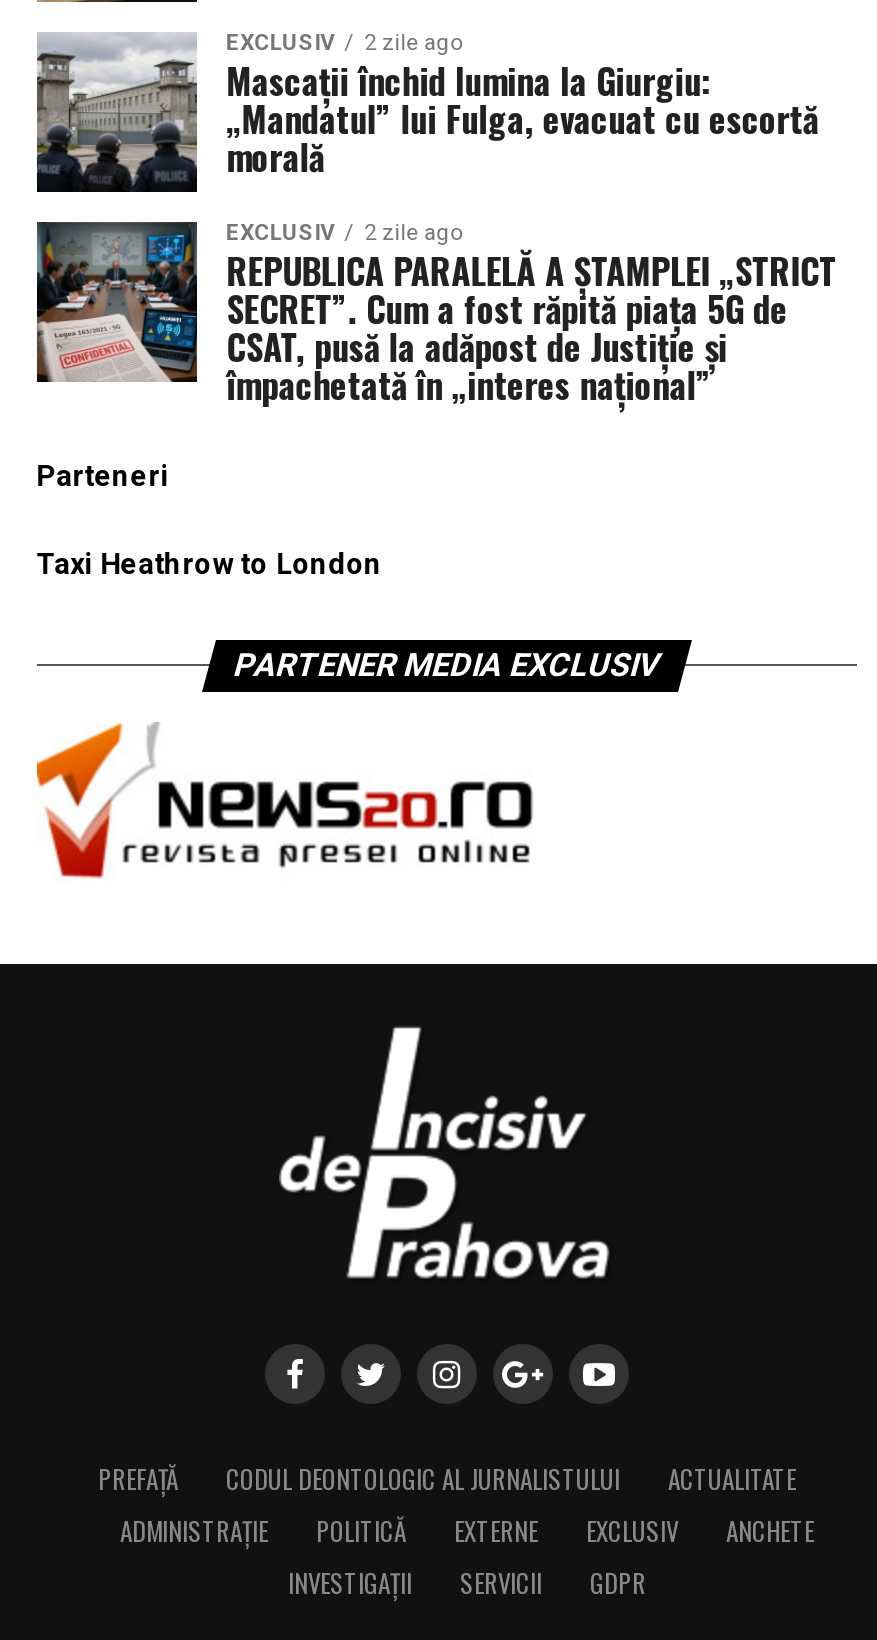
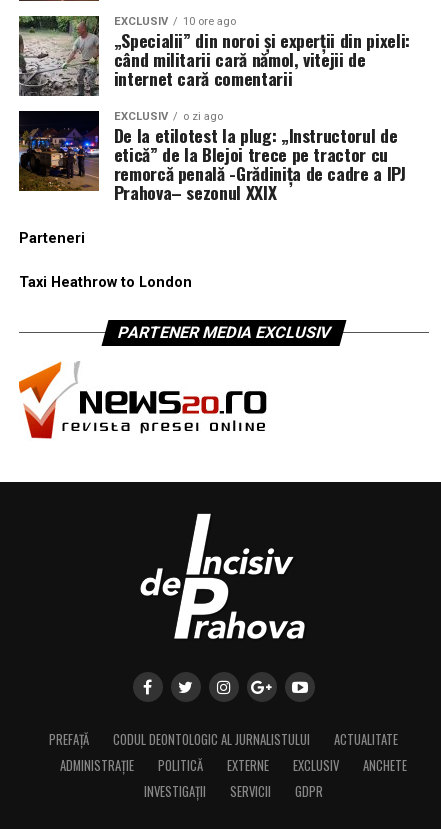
- [image]
- 2 zile ago
- Mascații închid lumina la Giurgiu:
- „Mandatul” lui Fulga, evacuat cu escortă
- morală
+ [image]
+ 10 ore ago
+ „Specialii” din noroi și experții din pixeli:
+ când militarii cară nămol, vitejii de
+ internet cară comentarii

- [image]
- 2 zile ago
- REPUBLICA PARALELĂ A ȘTAMPLEI „STRICT
- SECRET”. Cum a fost răpită piața 5G de
- CSAT, pusă la adăpost de Justiție și
- împachetată în „interes național”
+ [image]
+ o zi ago
+ De la etilotest la plug: „Instructorul de
+ etică” de la Blejoi trece pe tractor cu
+ remorcă penală -Grădinița de cadre a IPJ
+ Prahova– sezonul XXIX
